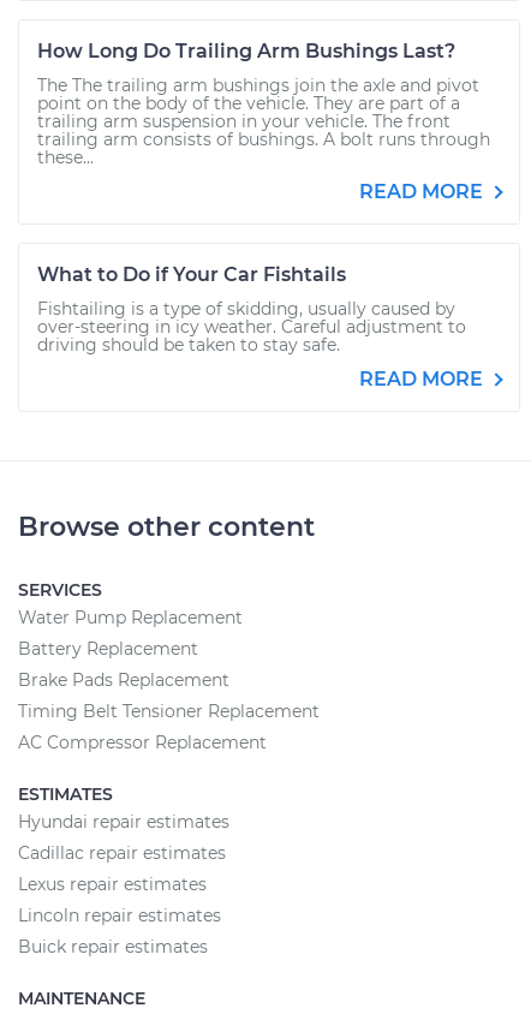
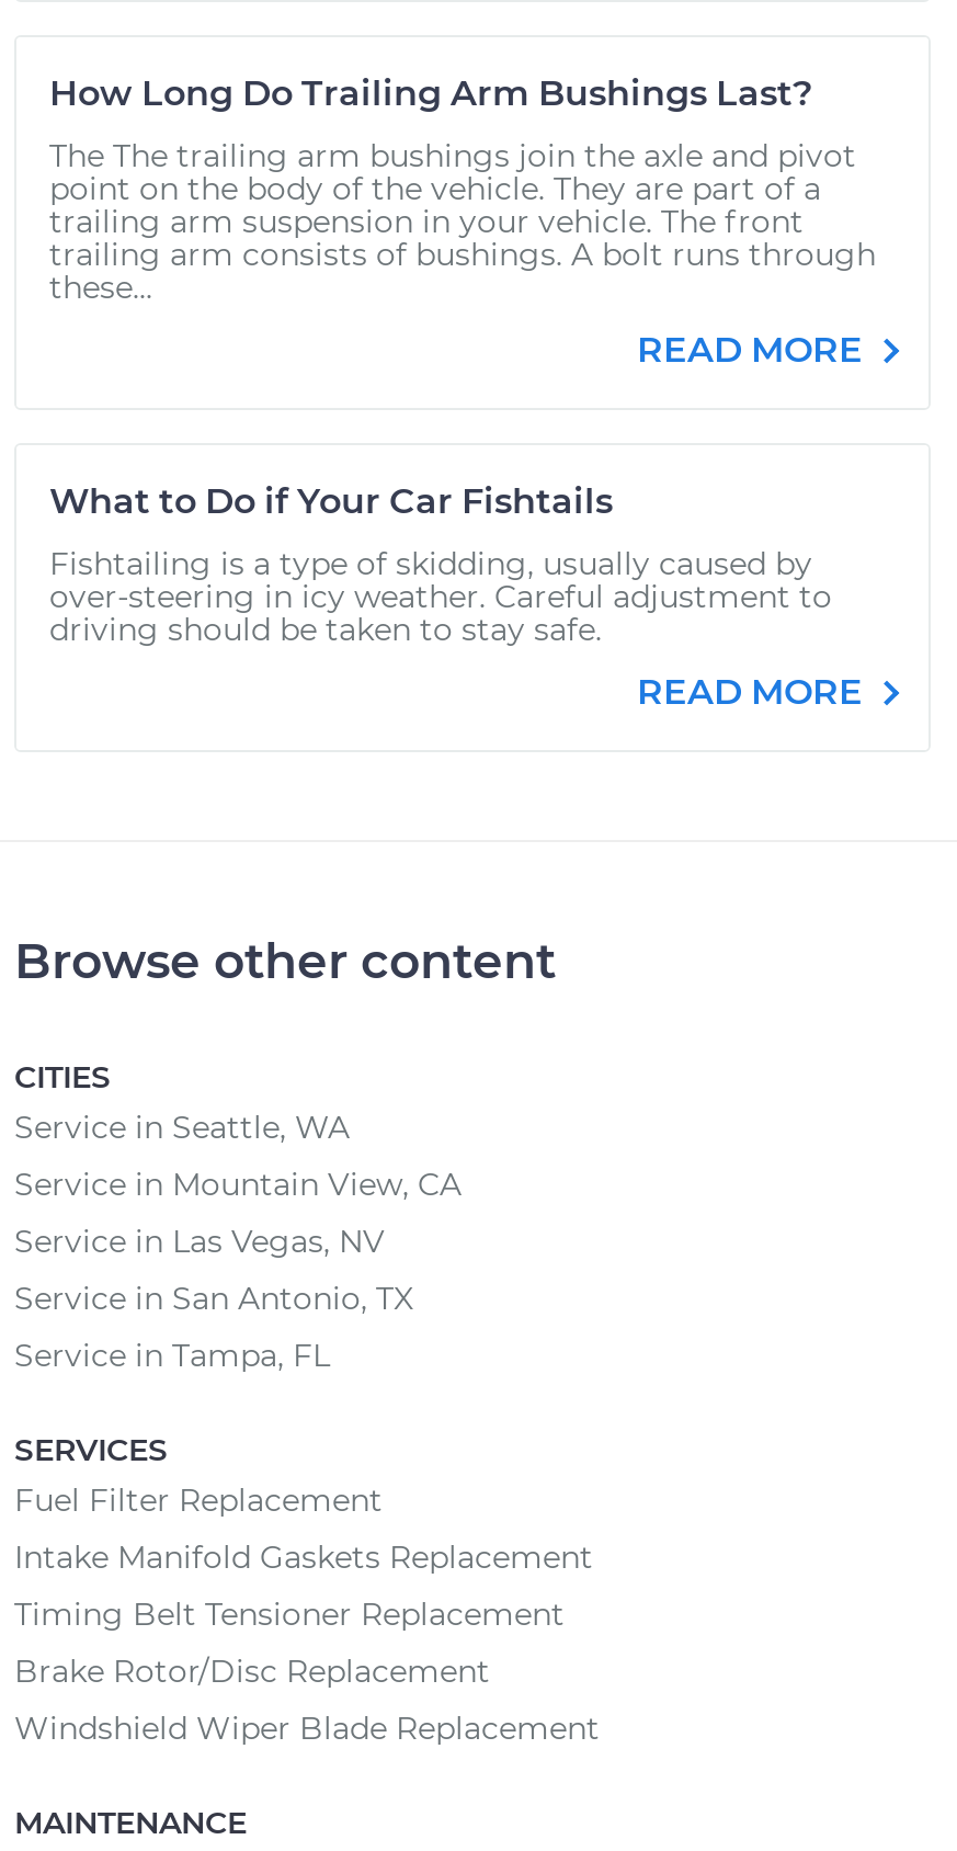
+ CITIES
+ Service in Seattle, WA
+ Service in Mountain View, CA
+ Service in Las Vegas, NV
+ Service in San Antonio, TX
+ Service in Tampa, FL

moved down: SERVICES

- Water Pump Replacement
- Battery Replacement
- Brake Pads Replacement
+ Fuel Filter Replacement
+ Intake Manifold Gaskets Replacement

moved down: Timing Belt Tensioner Replacement

- AC Compressor Replacement
- ESTIMATES
- Hyundai repair estimates
- Cadillac repair estimates
- Lexus repair estimates
- Lincoln repair estimates
- Buick repair estimates
+ Brake Rotor/Disc Replacement
+ Windshield Wiper Blade Replacement
